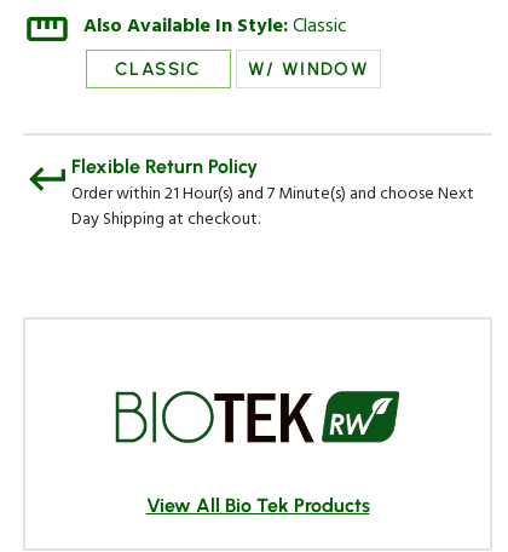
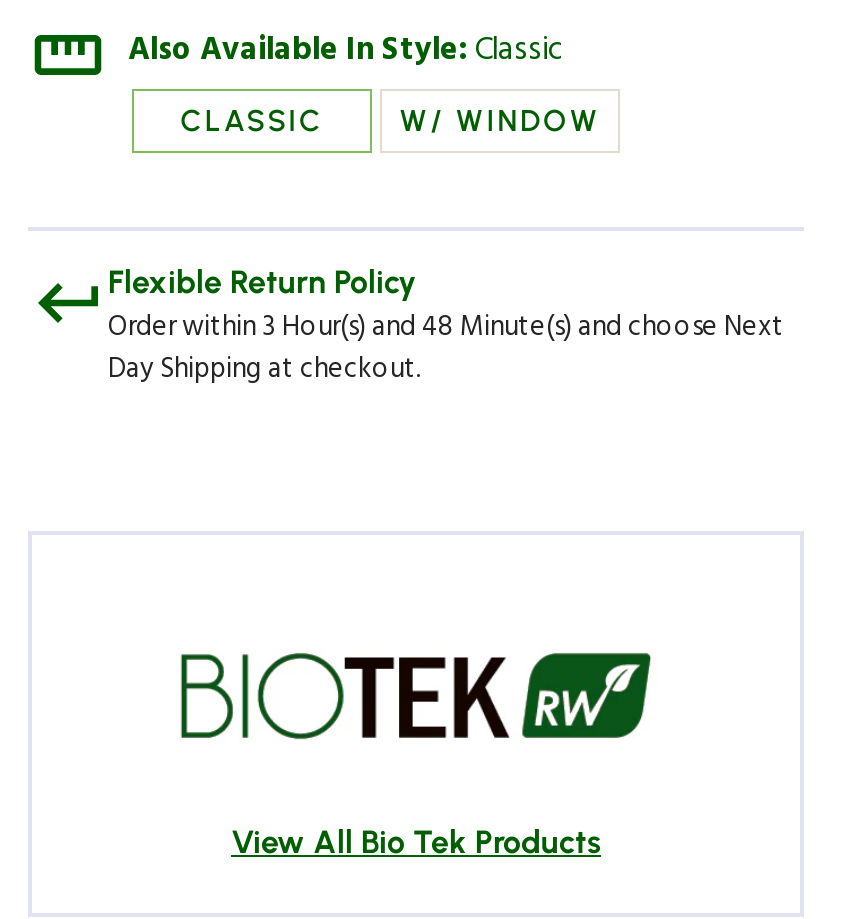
- Order within 21 Hour(s) and 7 Minute(s) and choose Next
+ Order within 3 Hour(s) and 48 Minute(s) and choose Next
